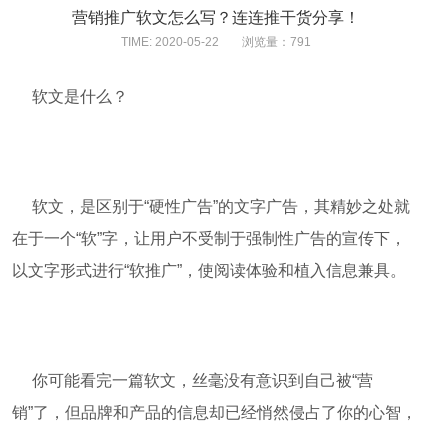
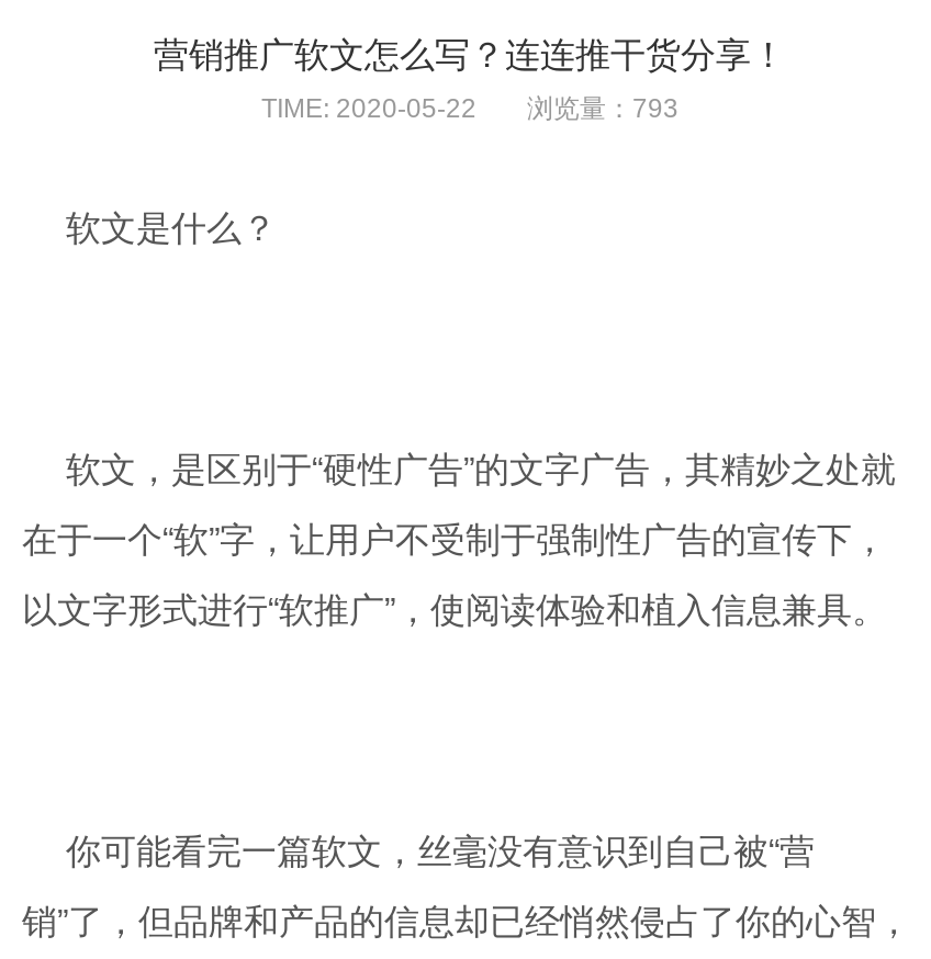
- TIME: 2020-05-22 浏览量：791
+ TIME: 2020-05-22 浏览量：793
